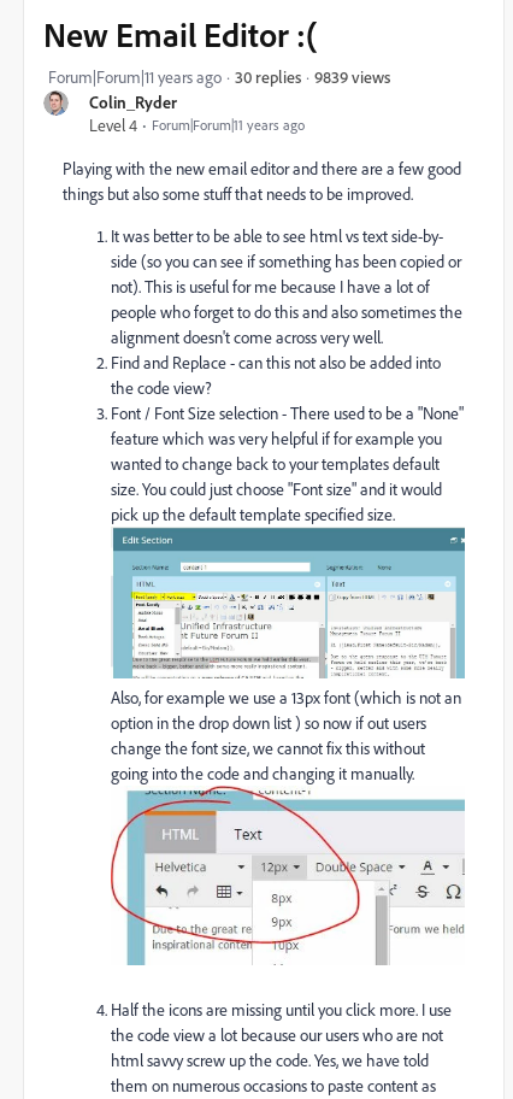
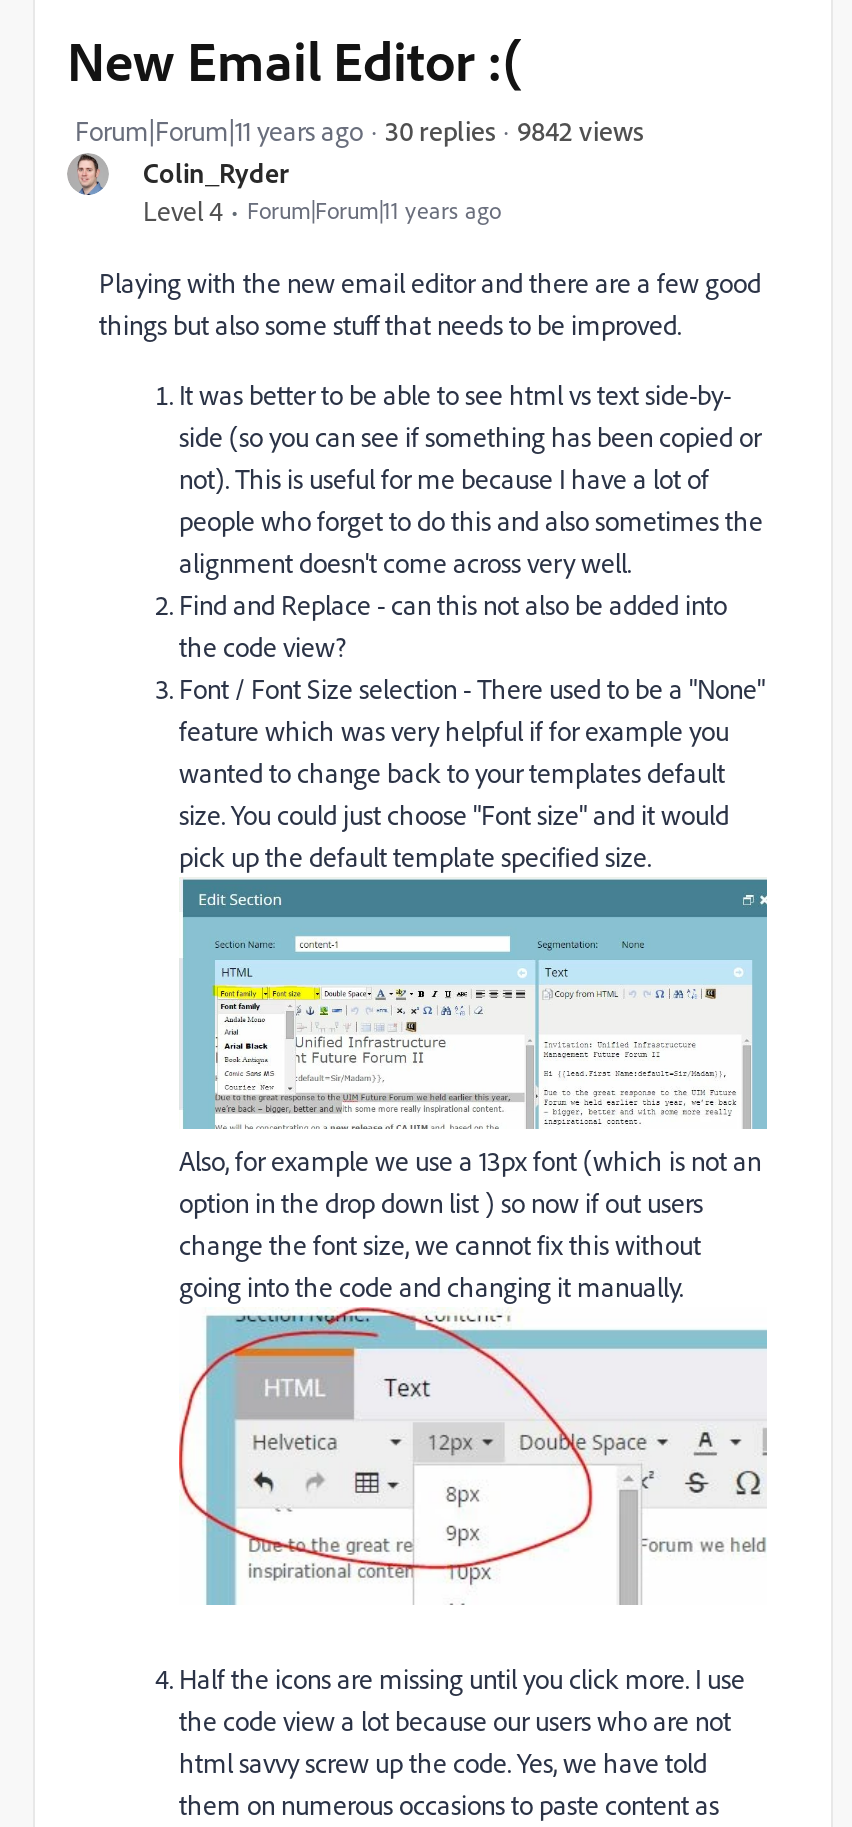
- 9839 views
+ 9842 views
